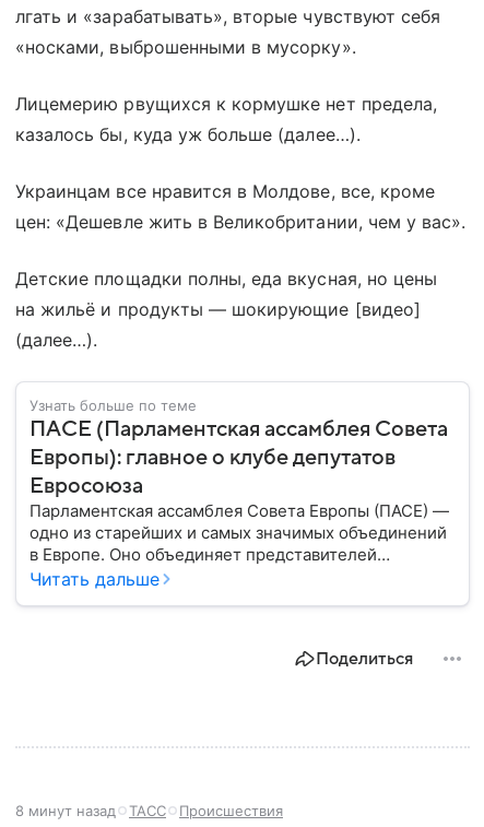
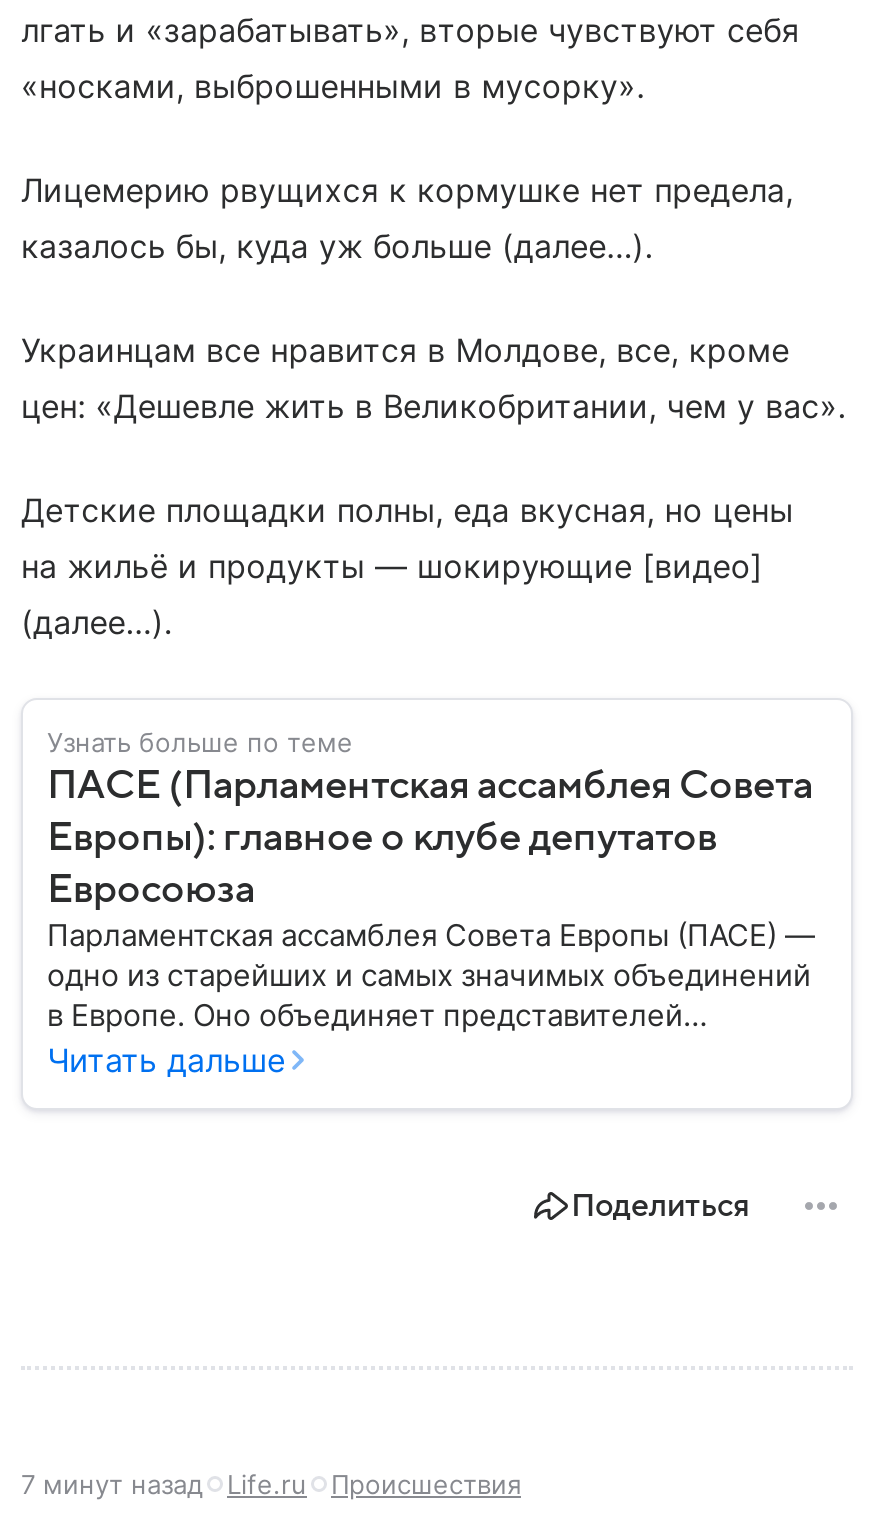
- 8 минут назад
- ТАСС
+ 7 минут назад
+ Life.ru
